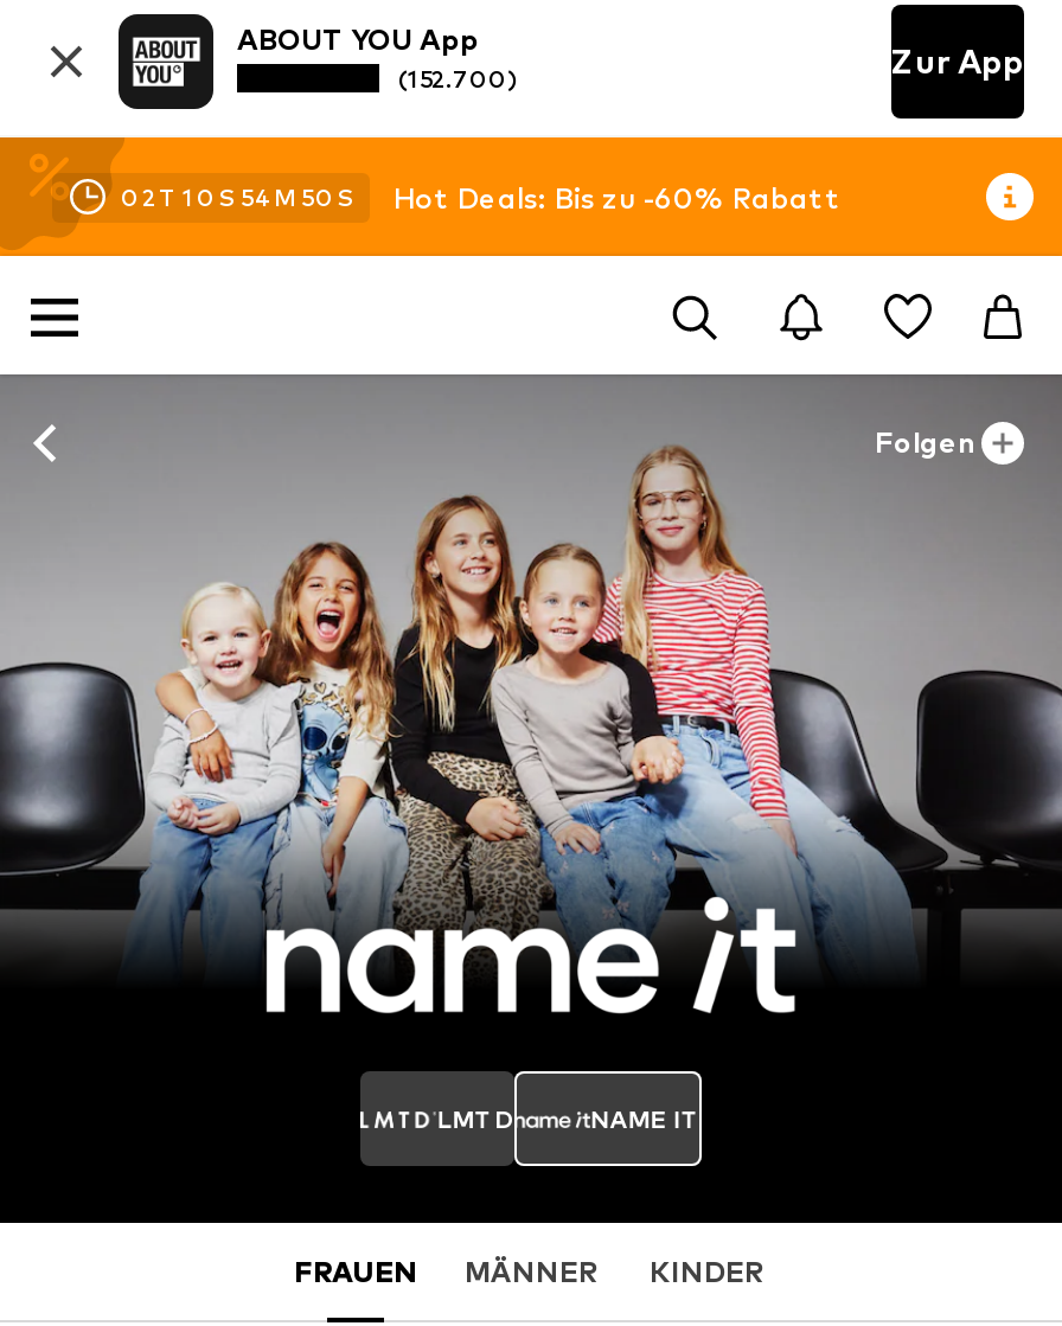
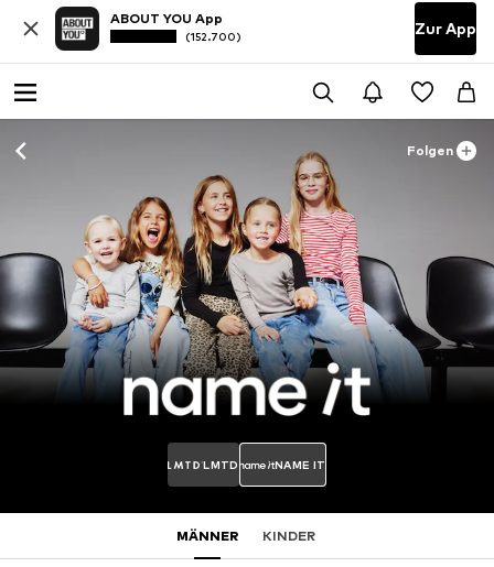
- 02 T 10 S 54 M 50 S
- Hot Deals: Bis zu -60% Rabatt

- FRAUEN
